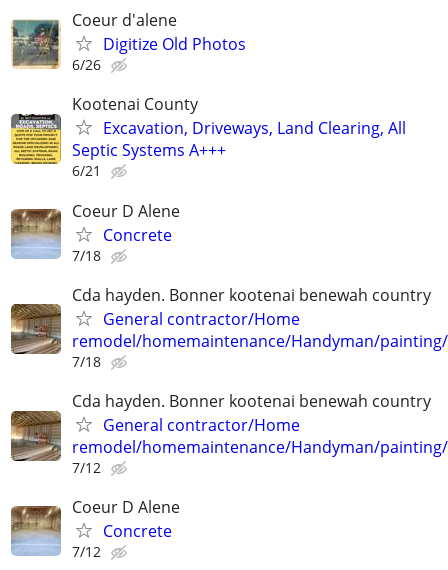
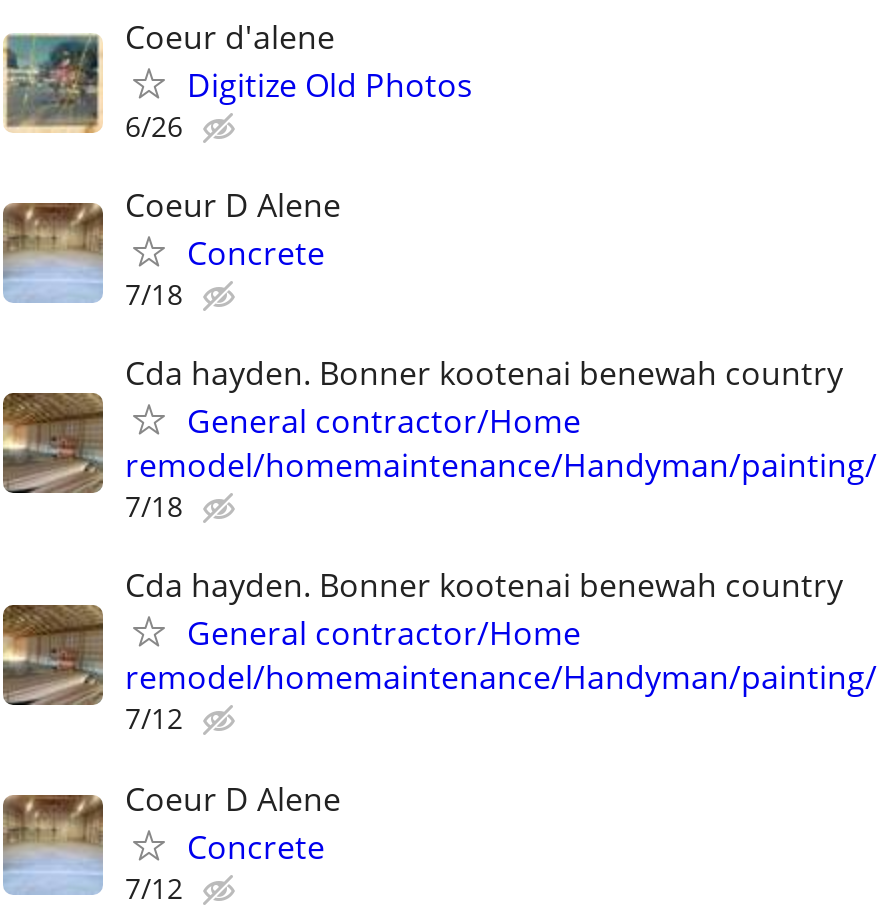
- [image]
- Kootenai County
- Excavation, Driveways, Land Clearing, All
- Septic Systems A+++
- 6/21
